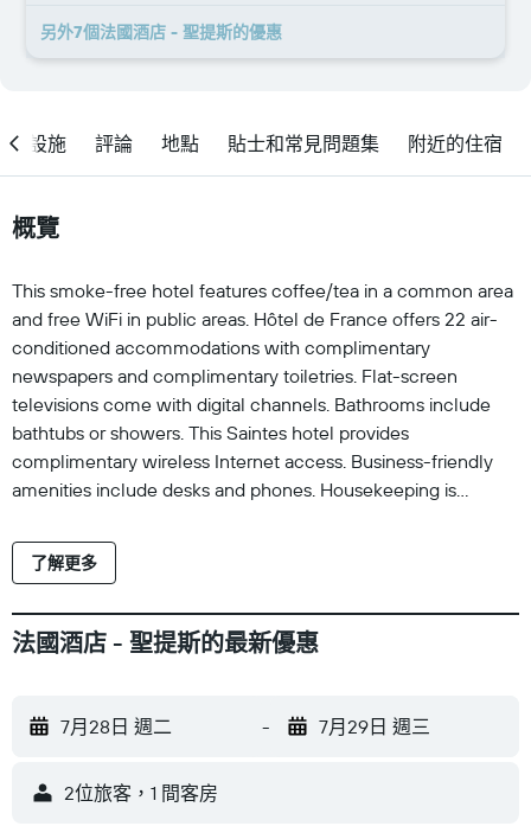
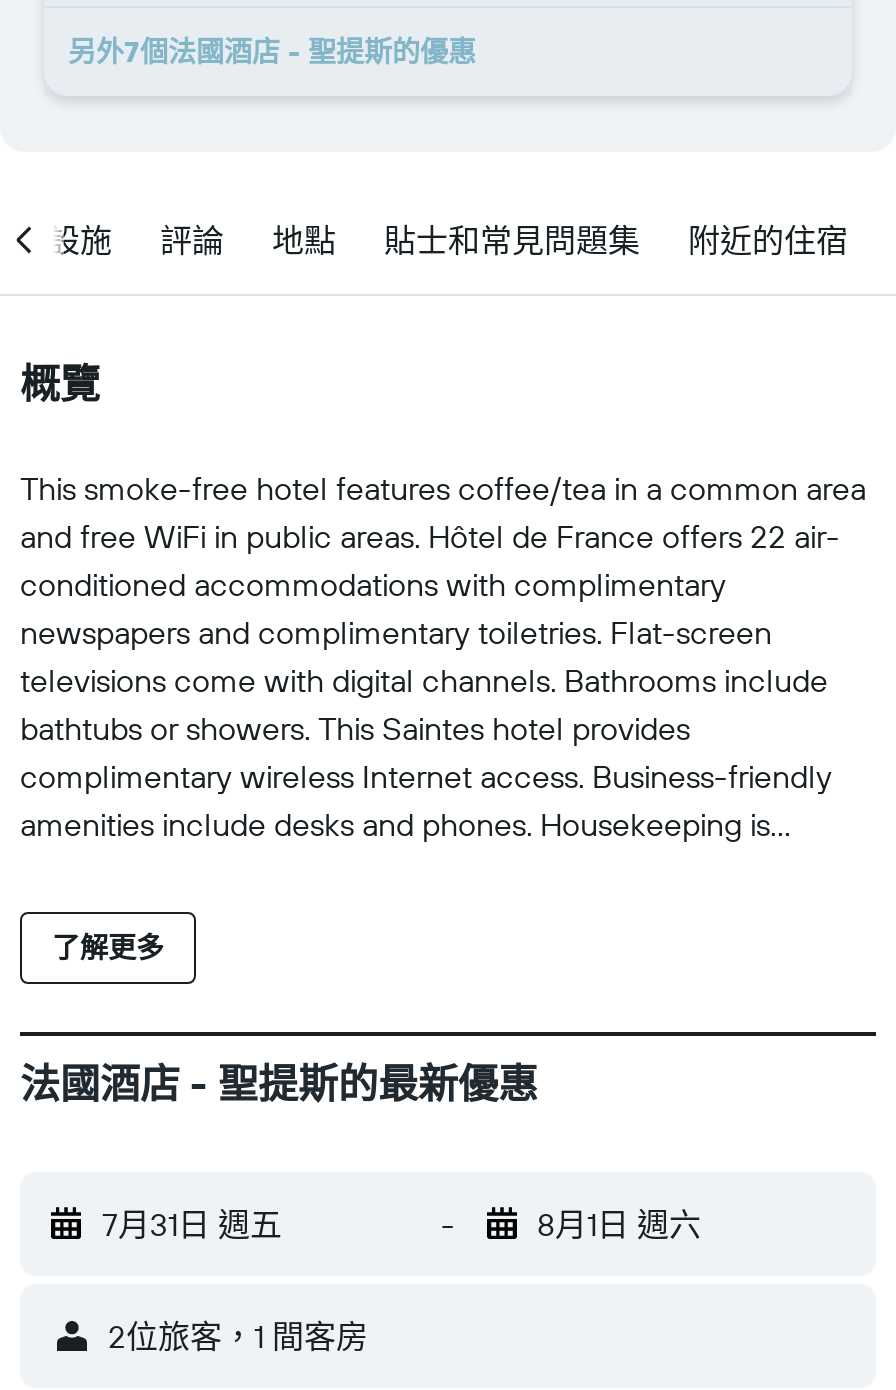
- 7月28日 週二
+ 7月31日 週五

- 7月29日 週三
+ 8月1日 週六
